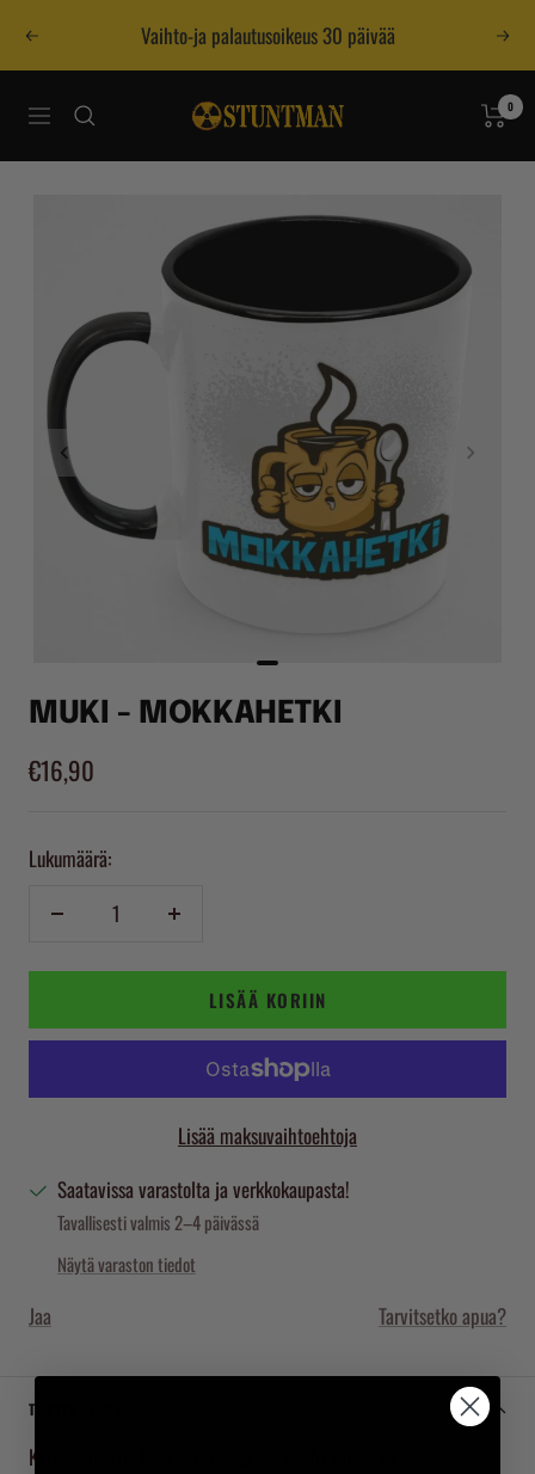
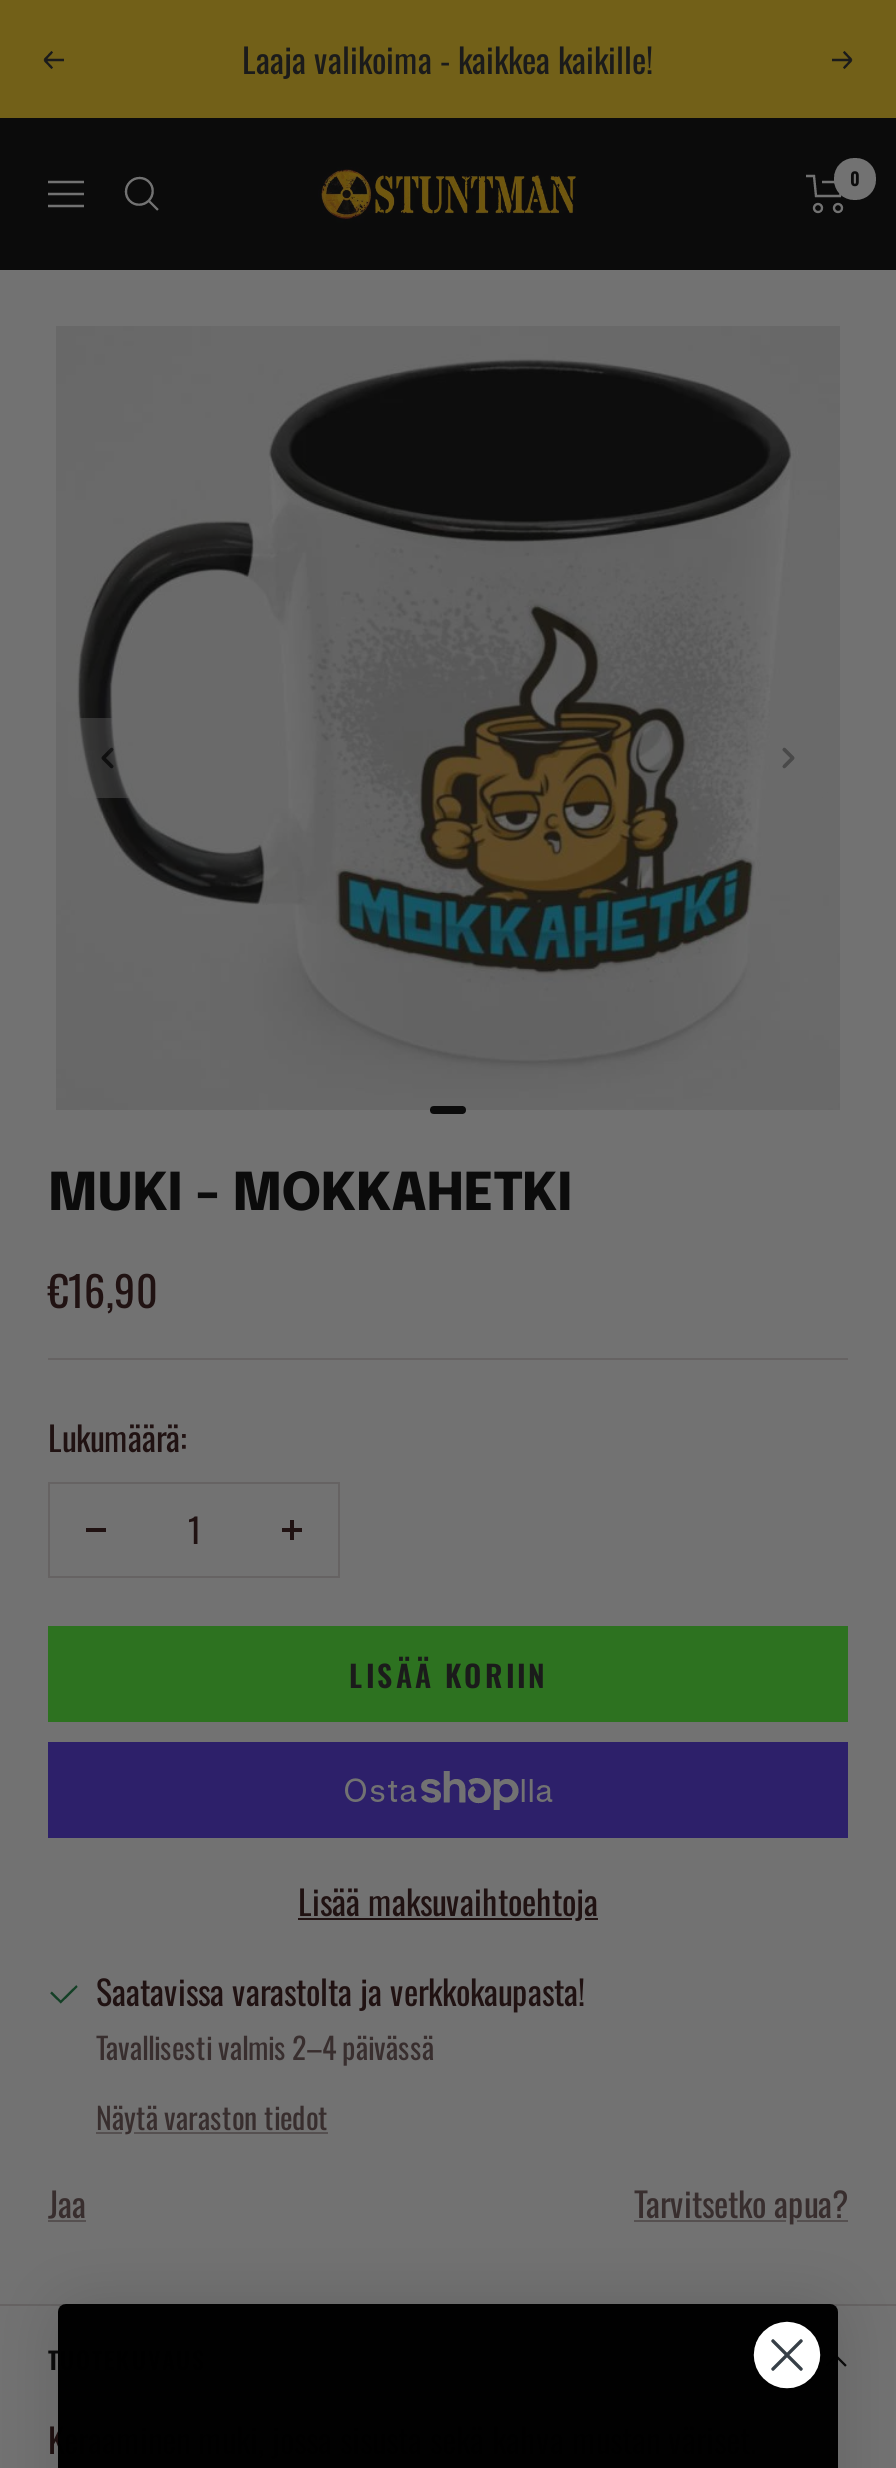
- Vaihto-ja palautusoikeus 30 päivää
+ Laaja valikoima - kaikkea kaikille!
